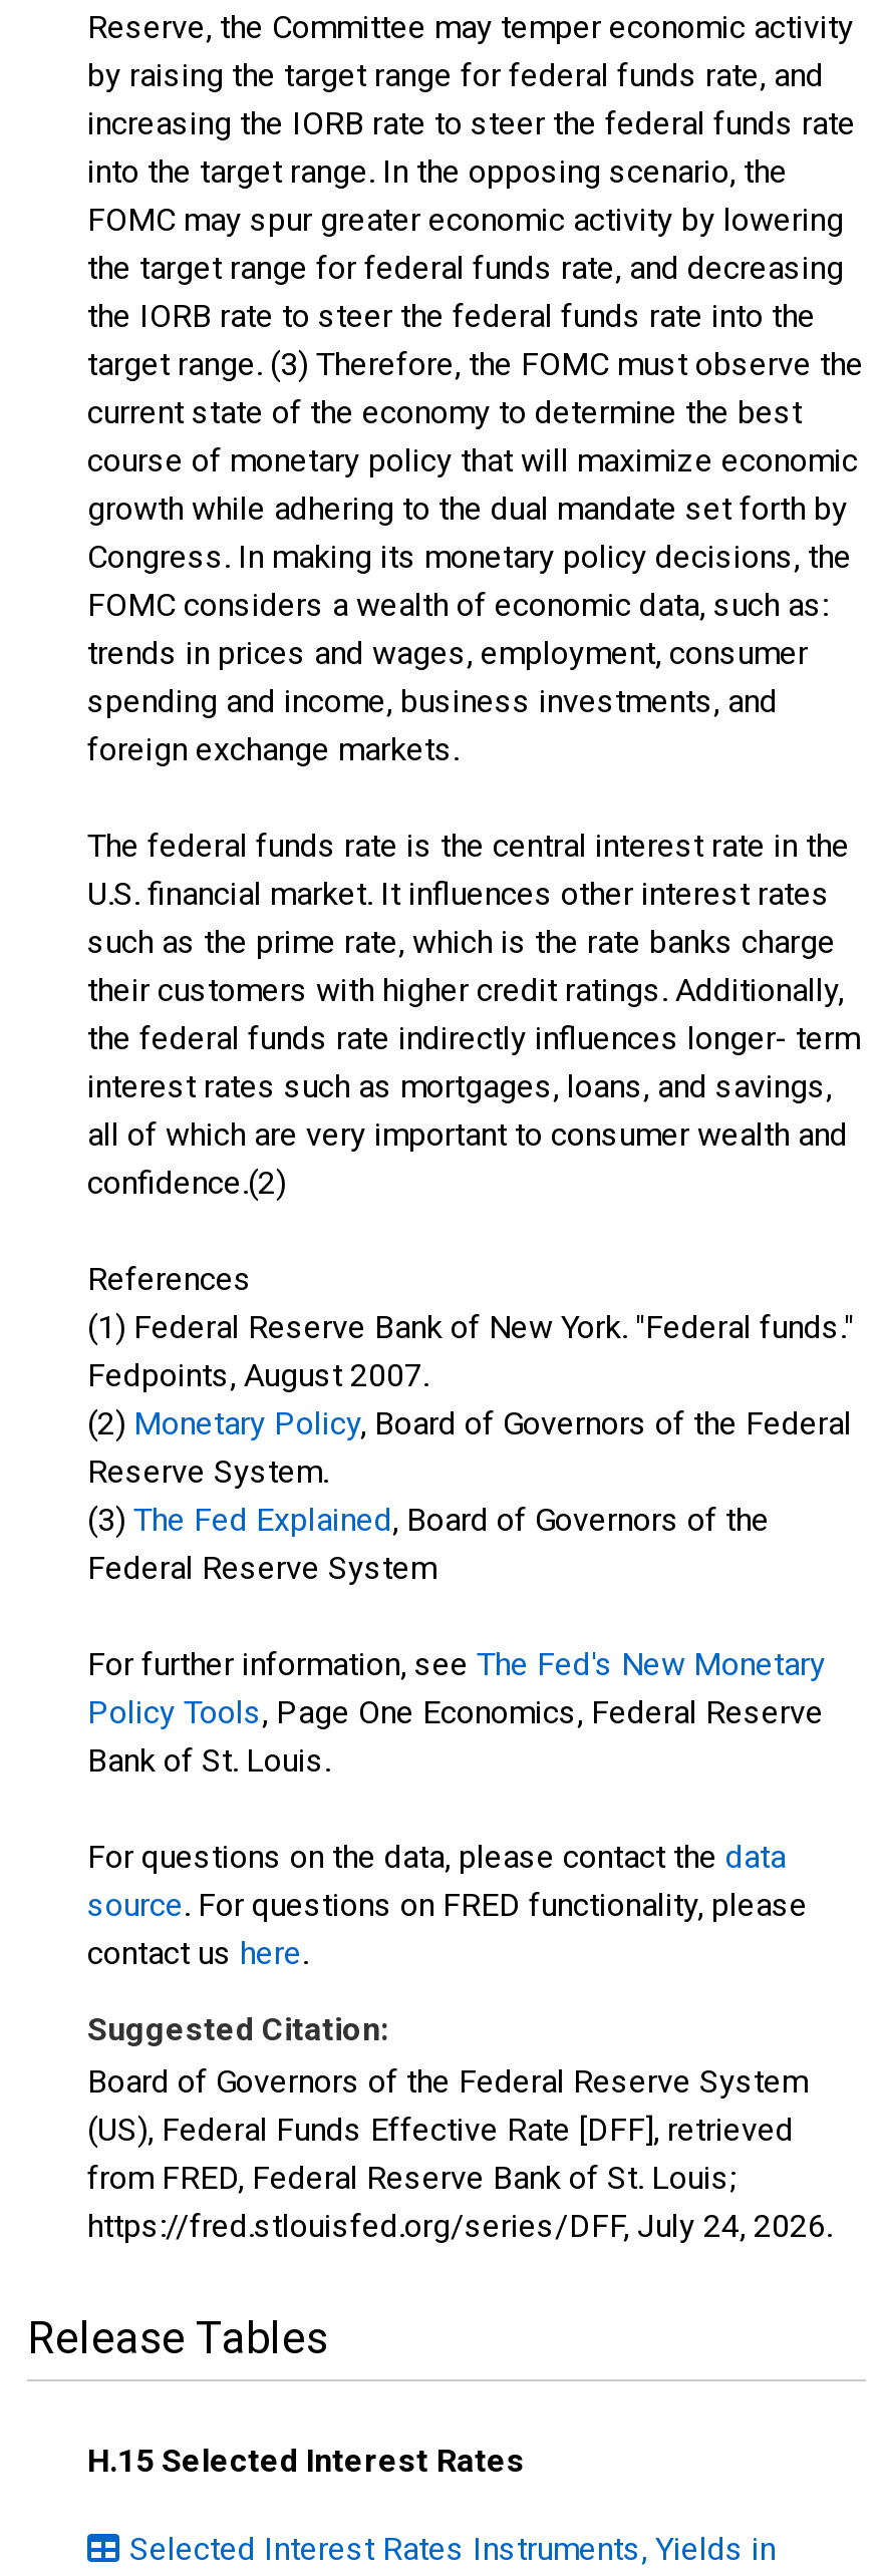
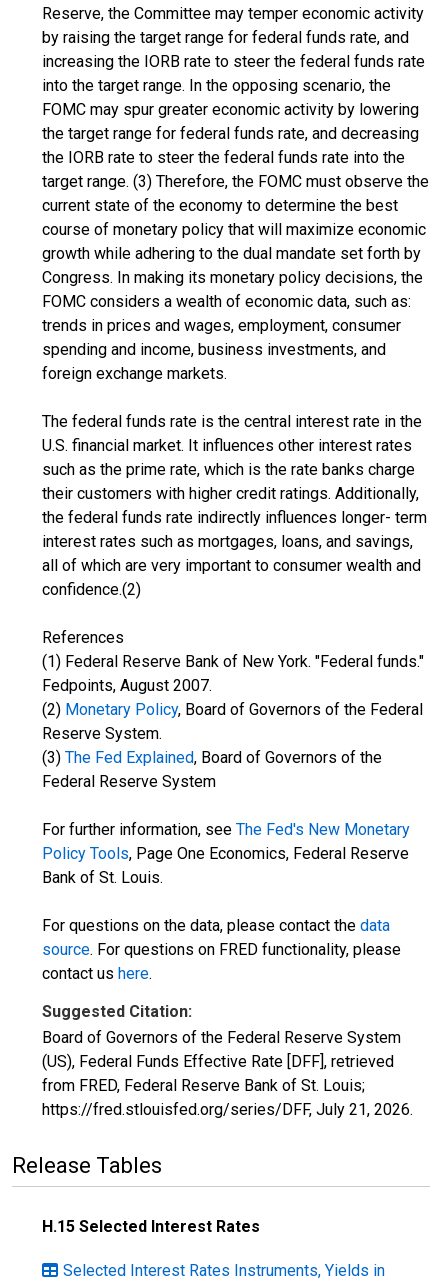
- https://fred.stlouisfed.org/series/DFF, July 24, 2026.
+ https://fred.stlouisfed.org/series/DFF, July 21, 2026.
